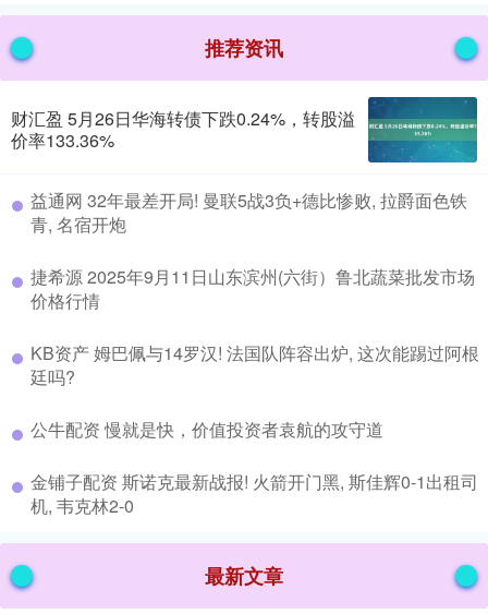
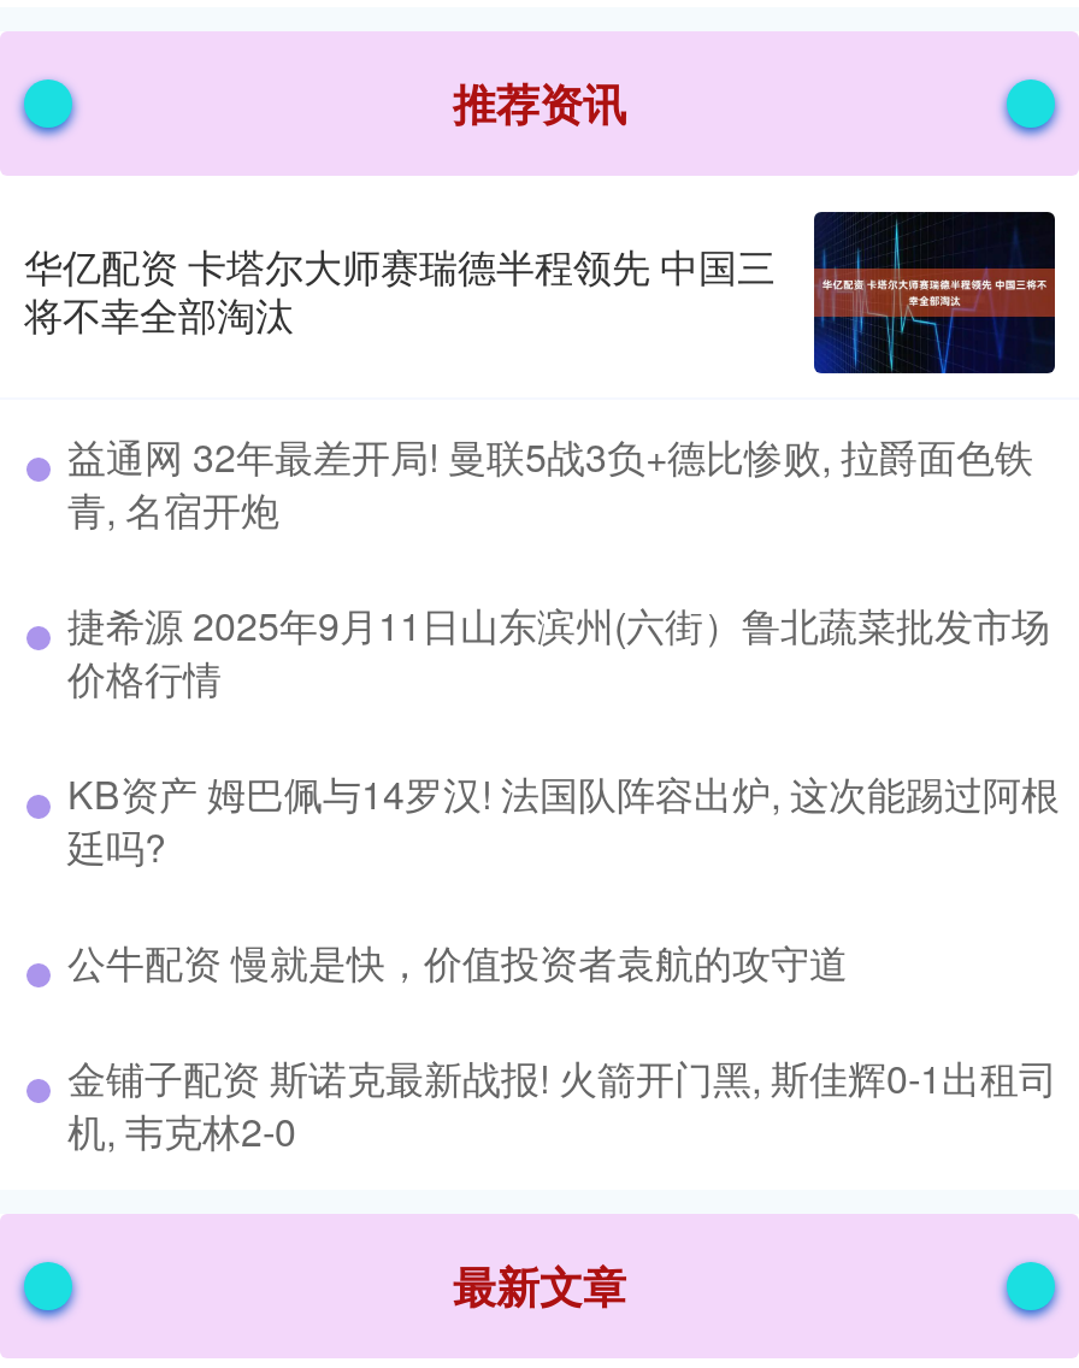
- [image]
- 财汇盈 5月26日华海转债下跌0.24%，转股溢
- 价率133.36%
+ [image]
+ 华亿配资 卡塔尔大师赛瑞德半程领先 中国三
+ 将不幸全部淘汰
